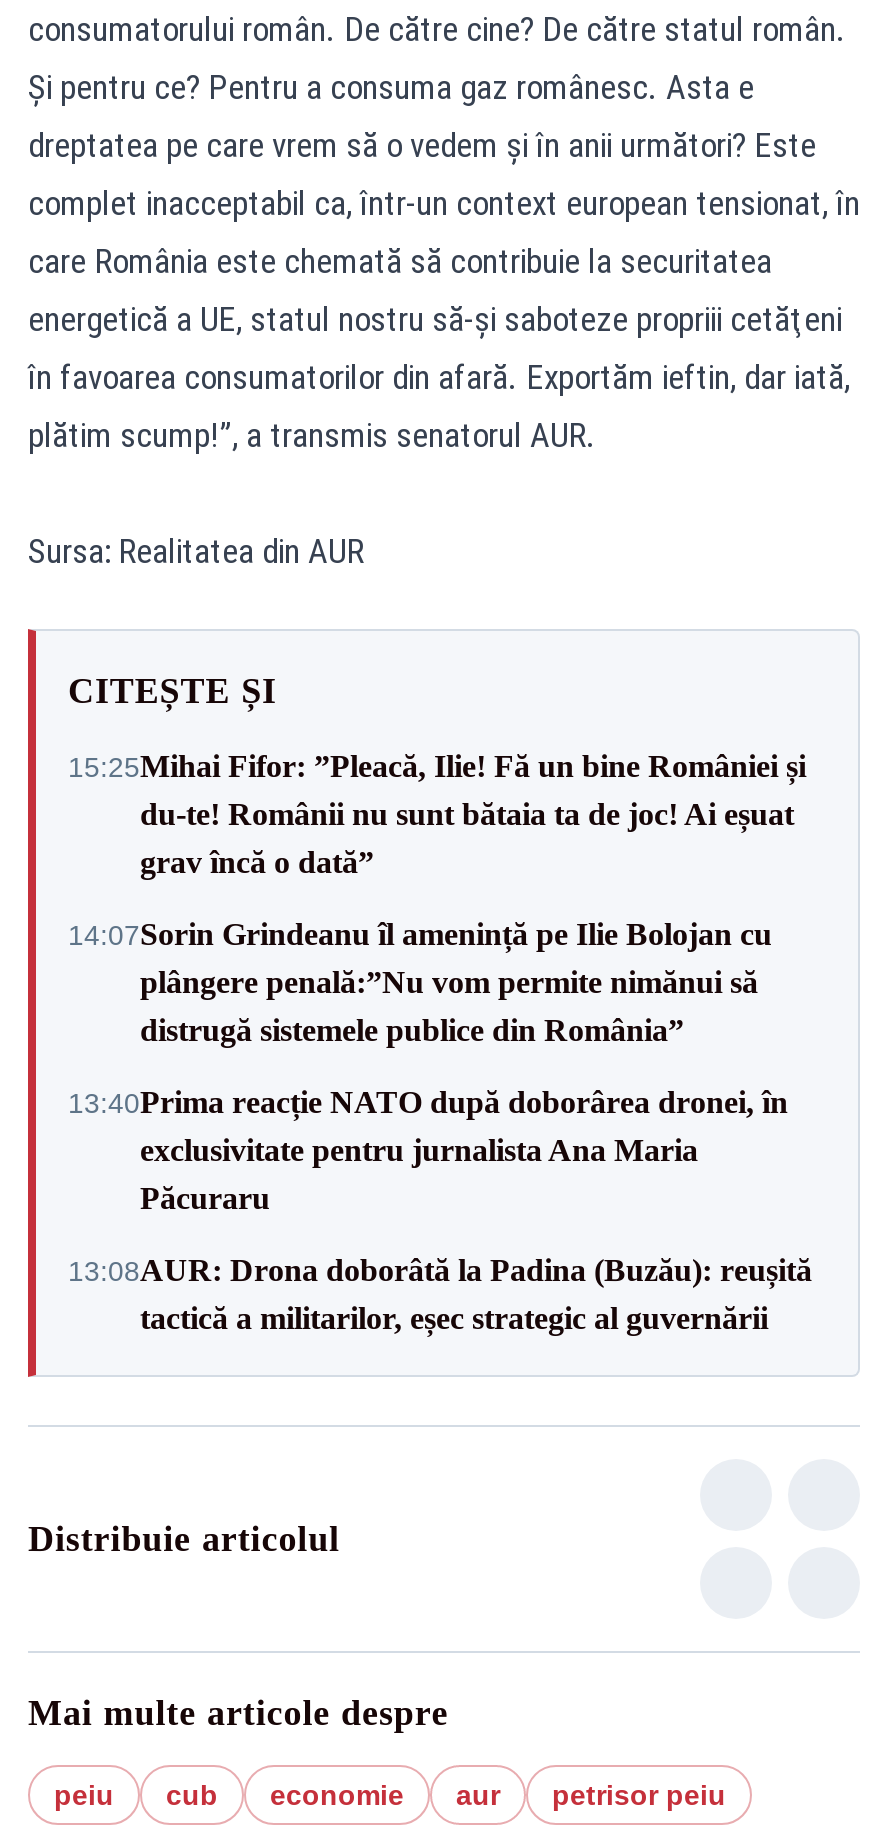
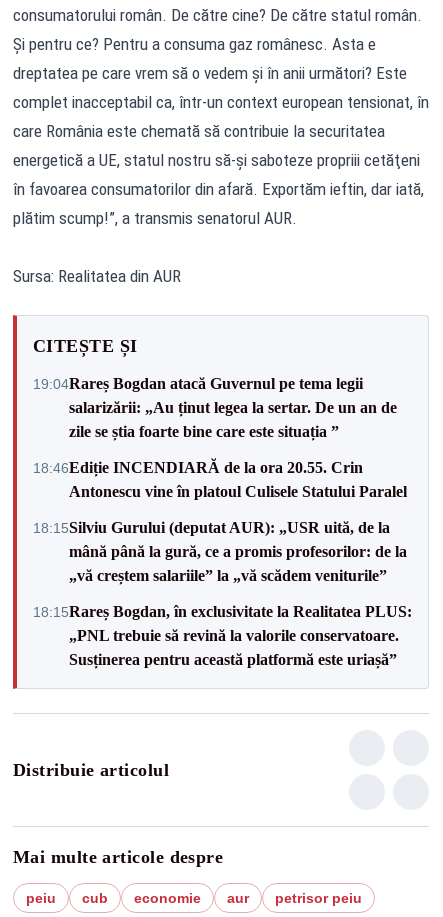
- 15:25Mihai Fifor: ”Pleacă, Ilie! Fă un bine României și
- du-te! Românii nu sunt bătaia ta de joc! Ai eșuat
- grav încă o dată”
+ 19:04Rareș Bogdan atacă Guvernul pe tema legii
+ salarizării: „Au ținut legea la sertar. De un an de
+ zile se știa foarte bine care este situația ”

- 14:07Sorin Grindeanu îl amenință pe Ilie Bolojan cu
- plângere penală:”Nu vom permite nimănui să
- distrugă sistemele publice din România”
+ 18:46Ediție INCENDIARĂ de la ora 20.55. Crin
+ Antonescu vine în platoul Culisele Statului Paralel

- 13:40Prima reacție NATO după doborârea dronei, în
- exclusivitate pentru jurnalista Ana Maria
- Păcuraru
+ 18:15Silviu Gurului (deputat AUR): „USR uită, de la
+ mână până la gură, ce a promis profesorilor: de la
+ „vă creștem salariile” la „vă scădem veniturile”

- 13:08AUR: Drona doborâtă la Padina (Buzău): reușită
- tactică a militarilor, eșec strategic al guvernării
+ 18:15Rareș Bogdan, în exclusivitate la Realitatea PLUS:
+ „PNL trebuie să revină la valorile conservatoare.
+ Susținerea pentru această platformă este uriașă”
